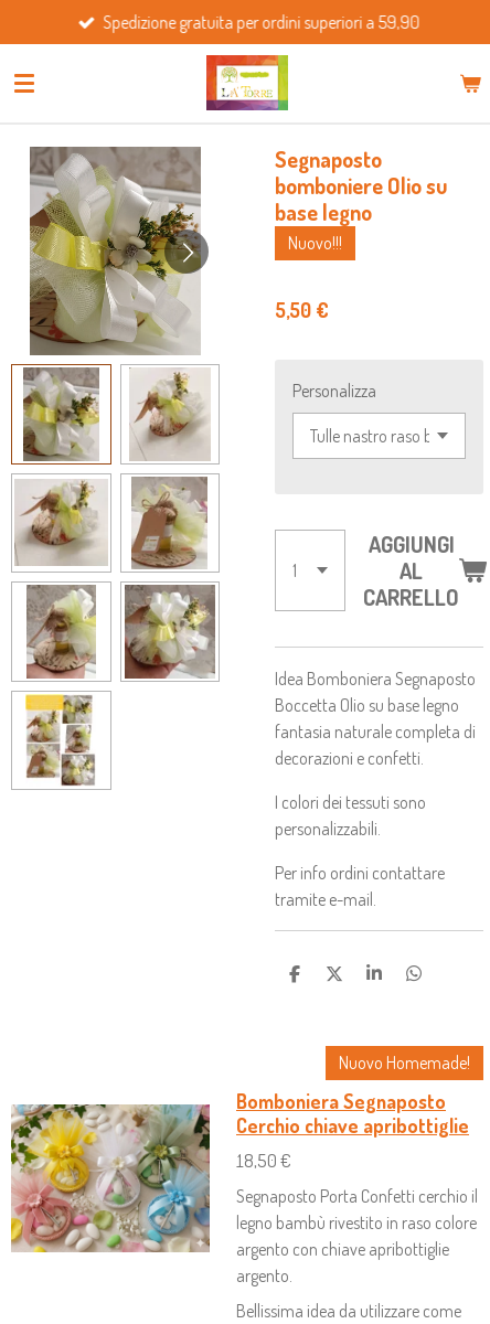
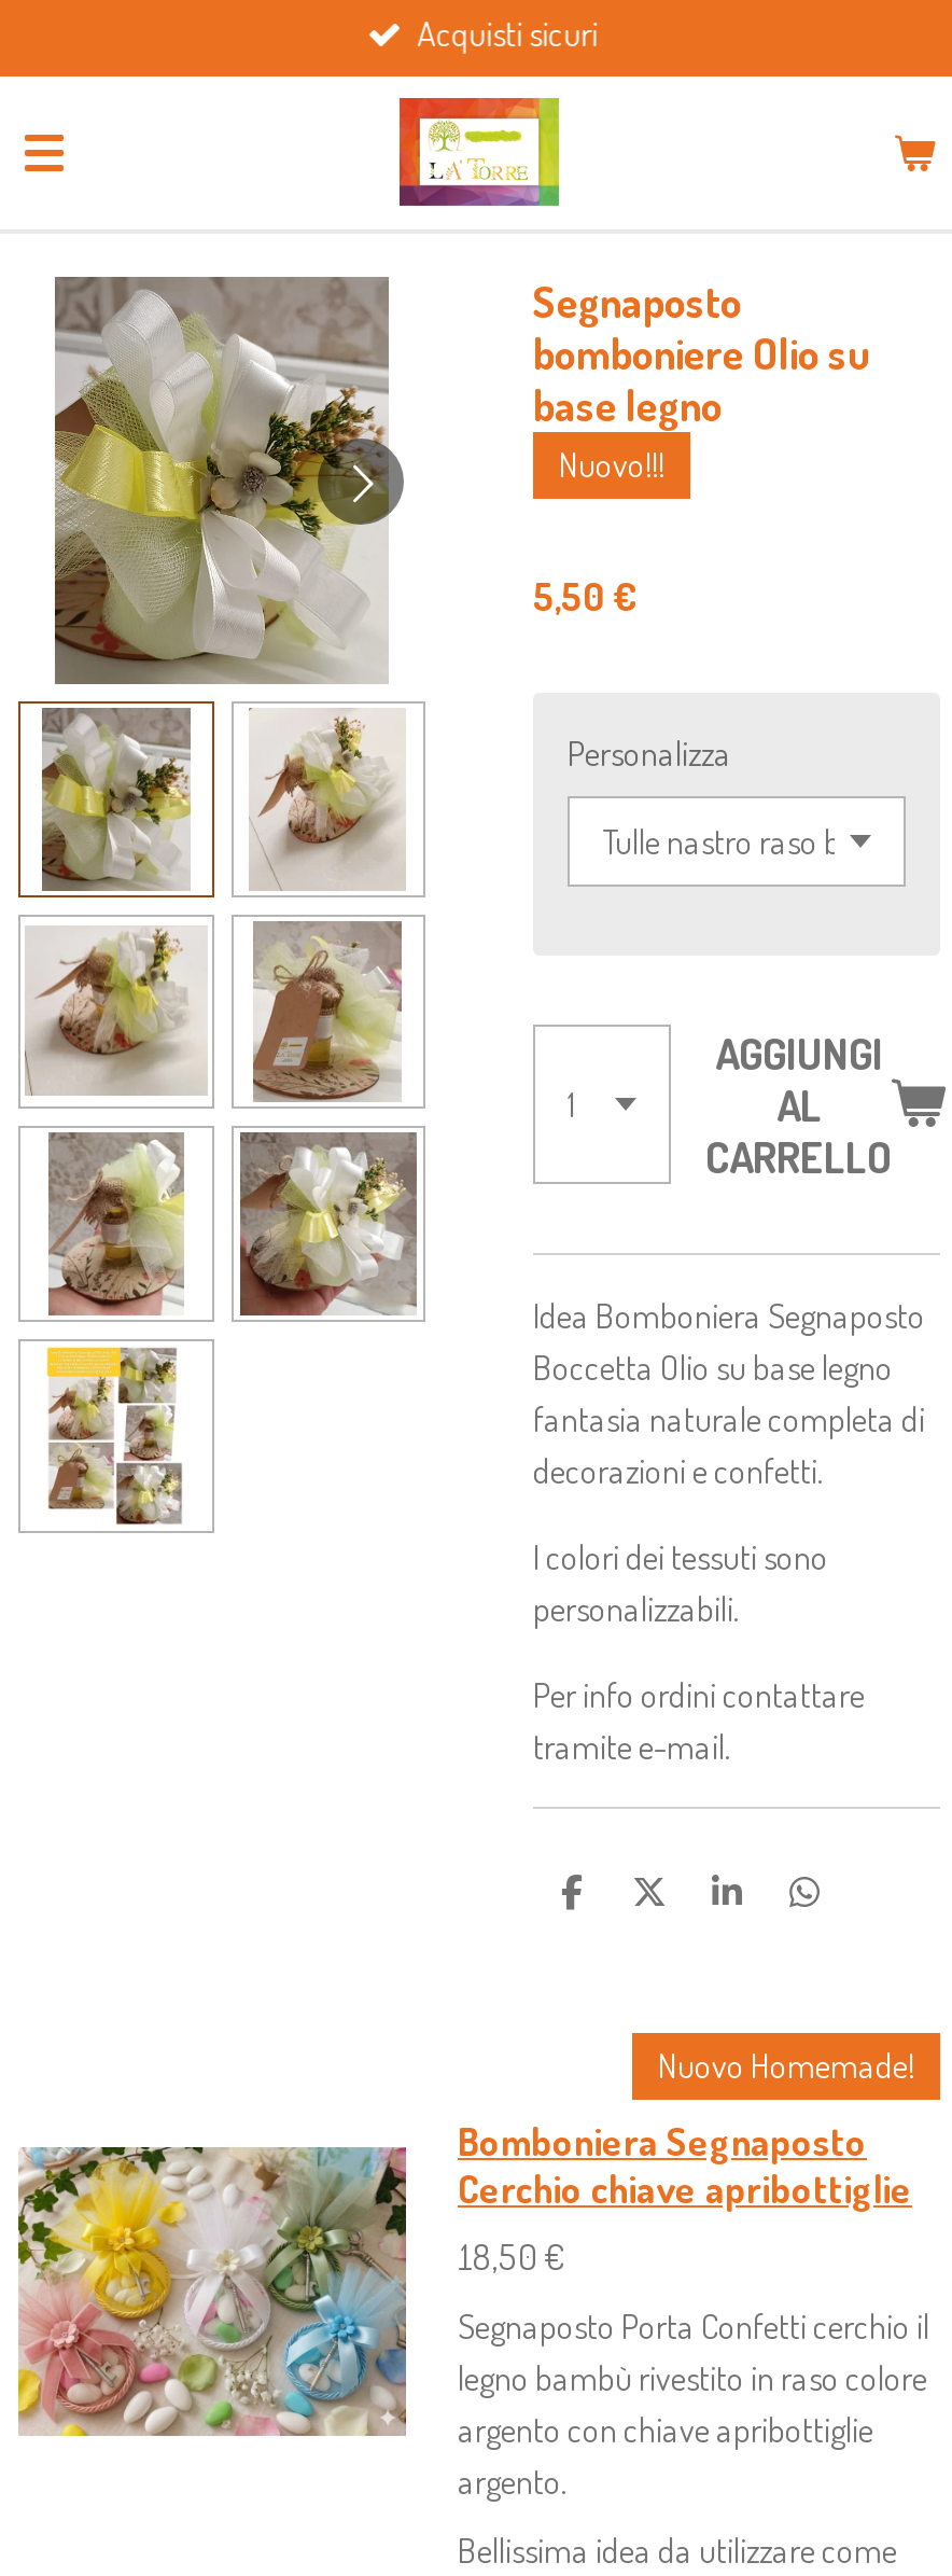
- Spedizione gratuita per ordini superiori a 59,90
+ Acquisti sicuri
